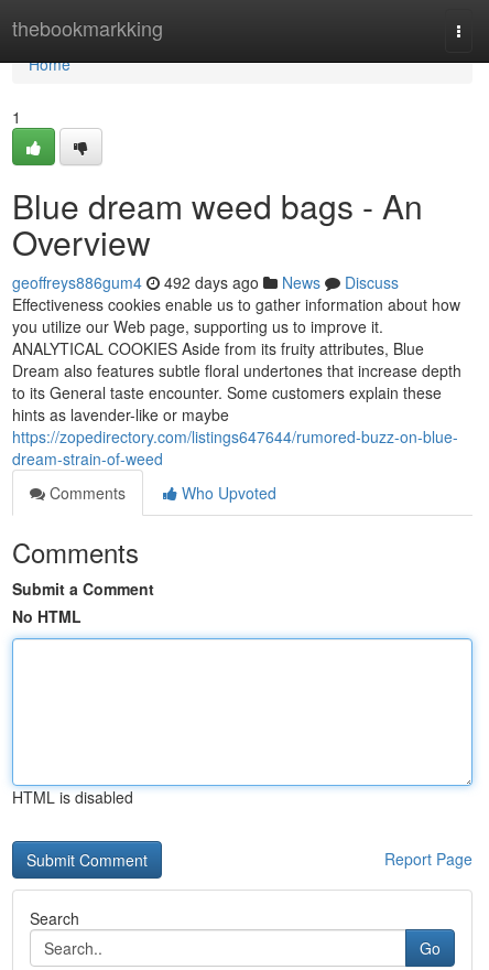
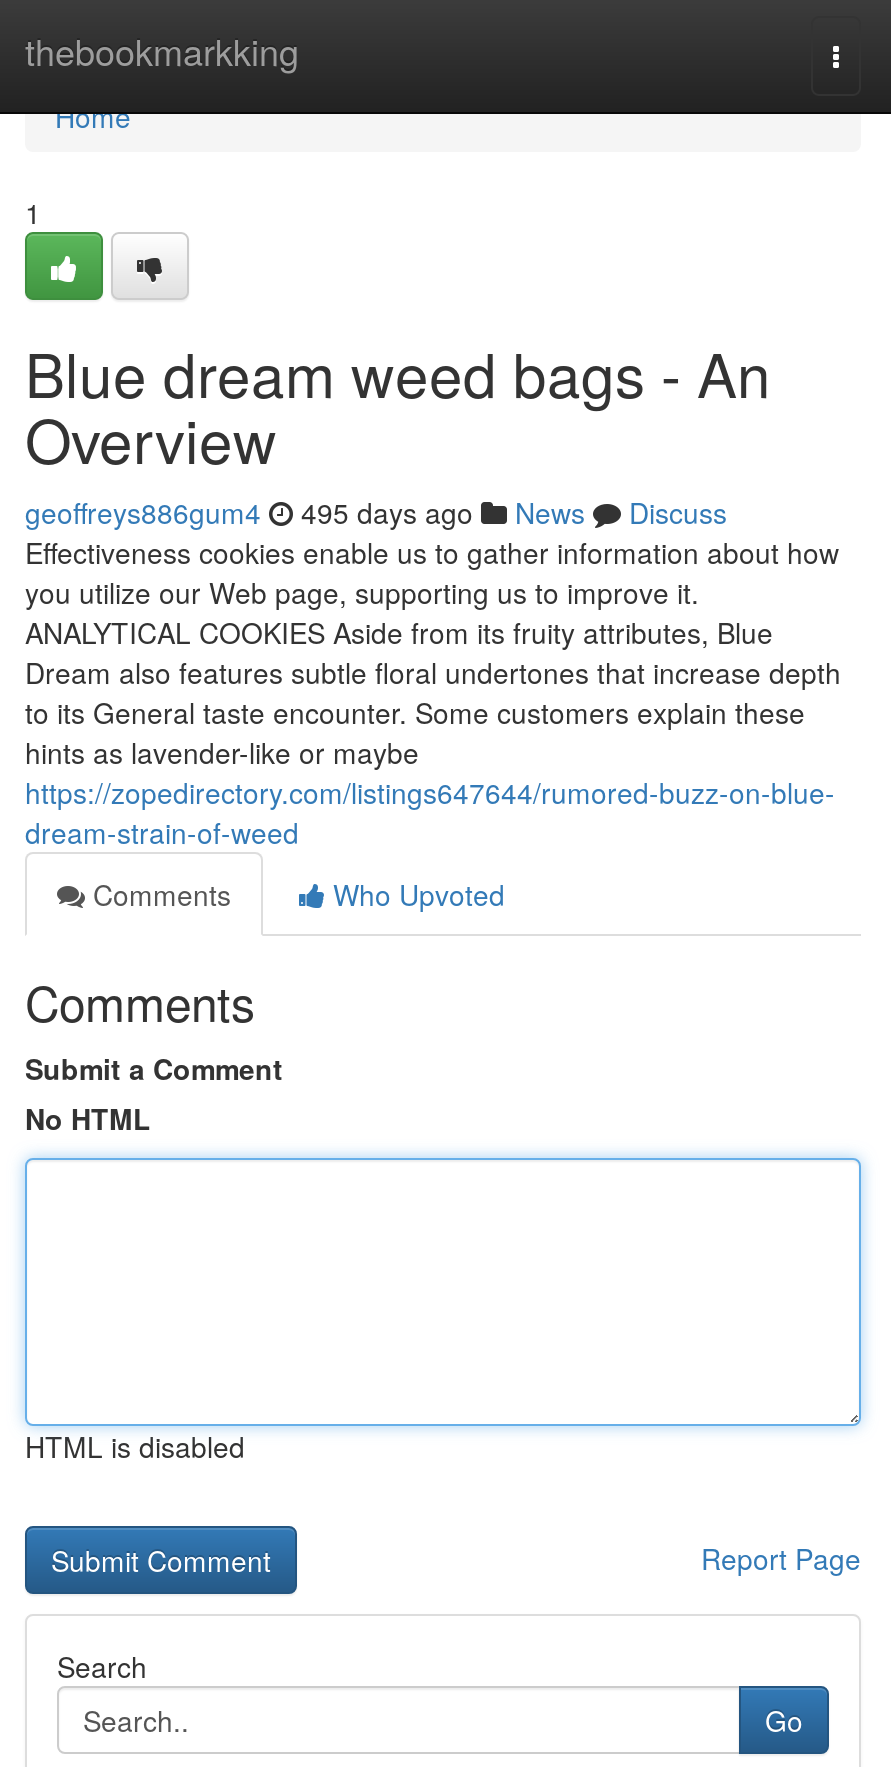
- geoffreys886gum4 492 days ago News Discuss
+ geoffreys886gum4 495 days ago News Discuss
